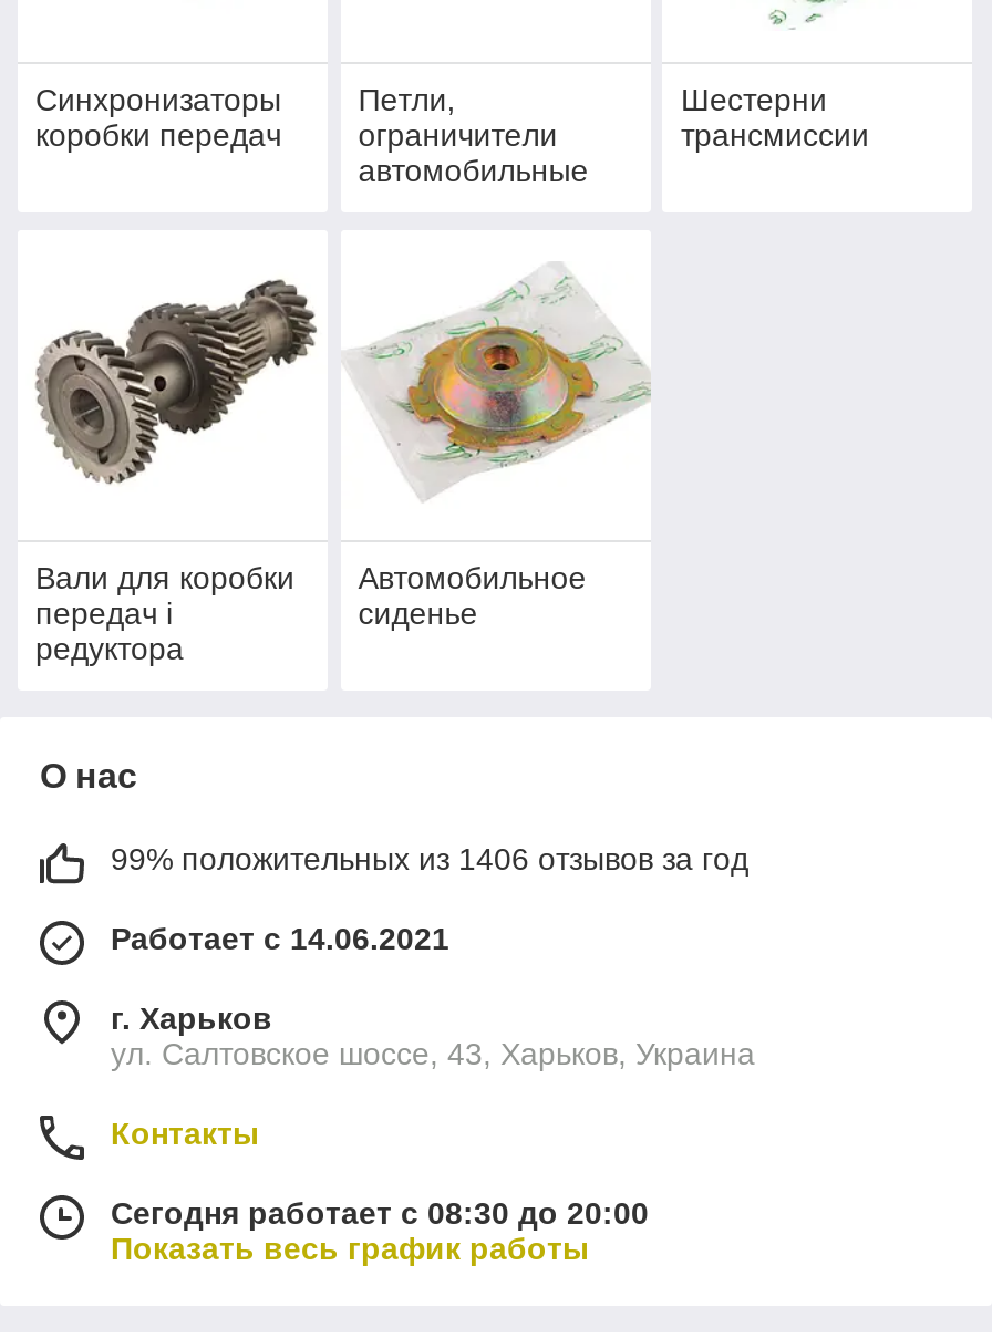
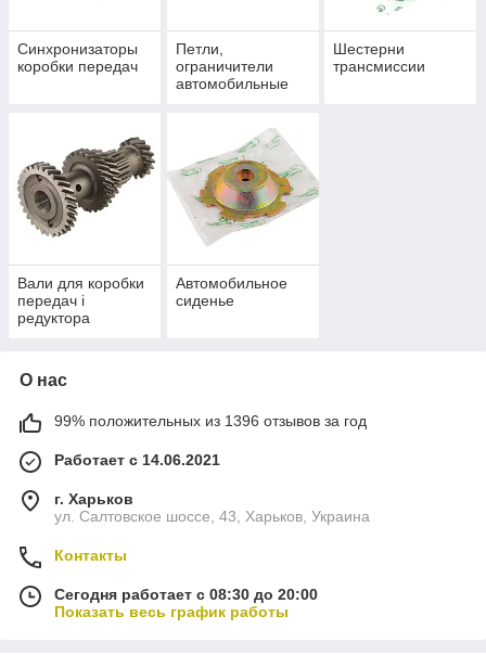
- 99% положительных из 1406 отзывов за год
+ 99% положительных из 1396 отзывов за год
